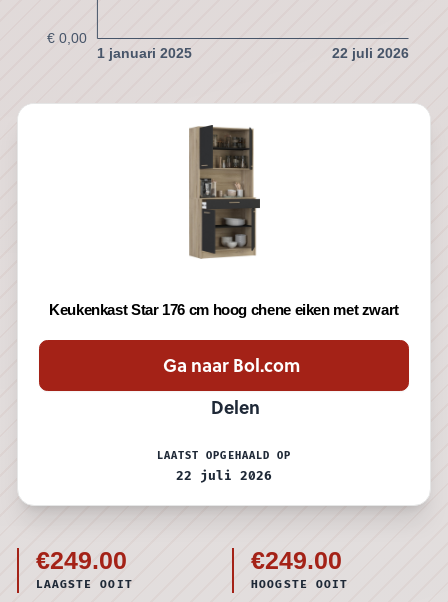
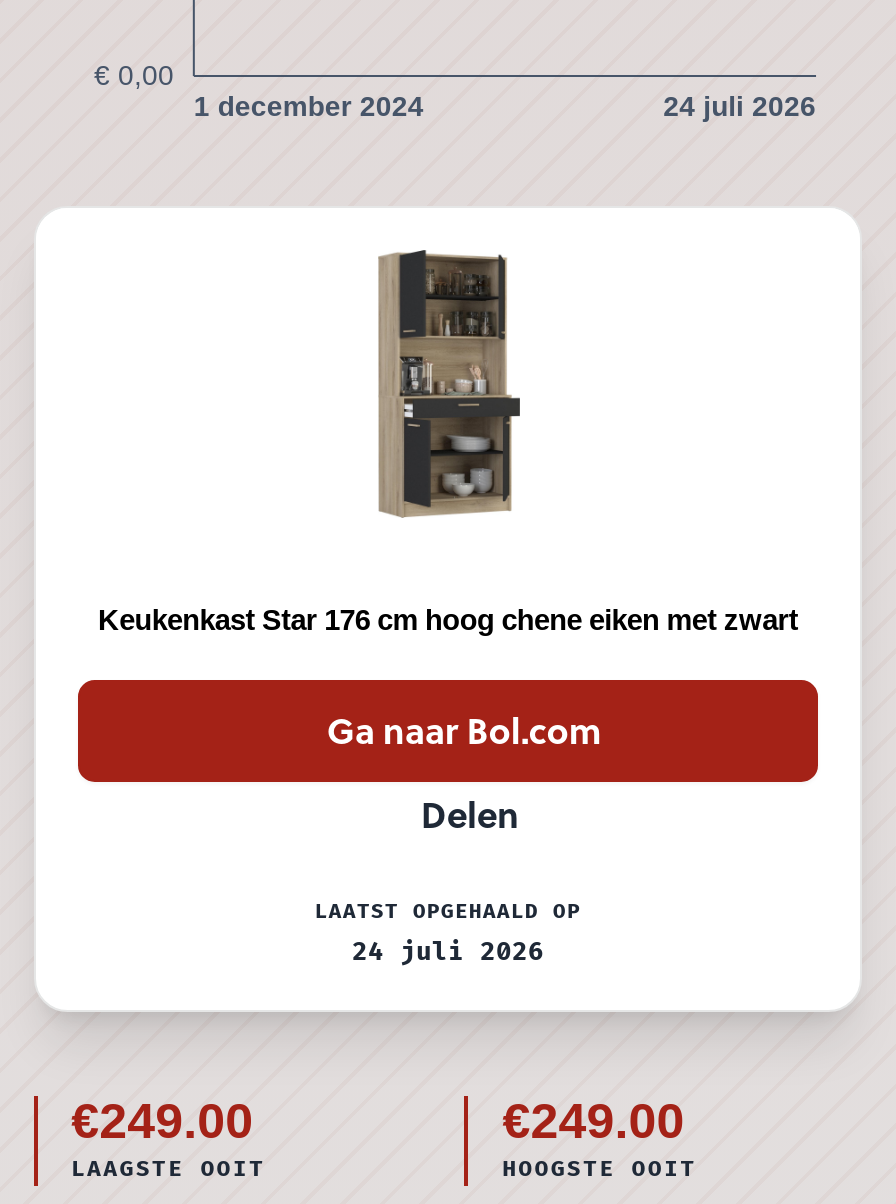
- 1 januari 2025
- 22 juli 2026
+ 1 december 2024
+ 24 juli 2026

- 22 juli 2026
+ 24 juli 2026
